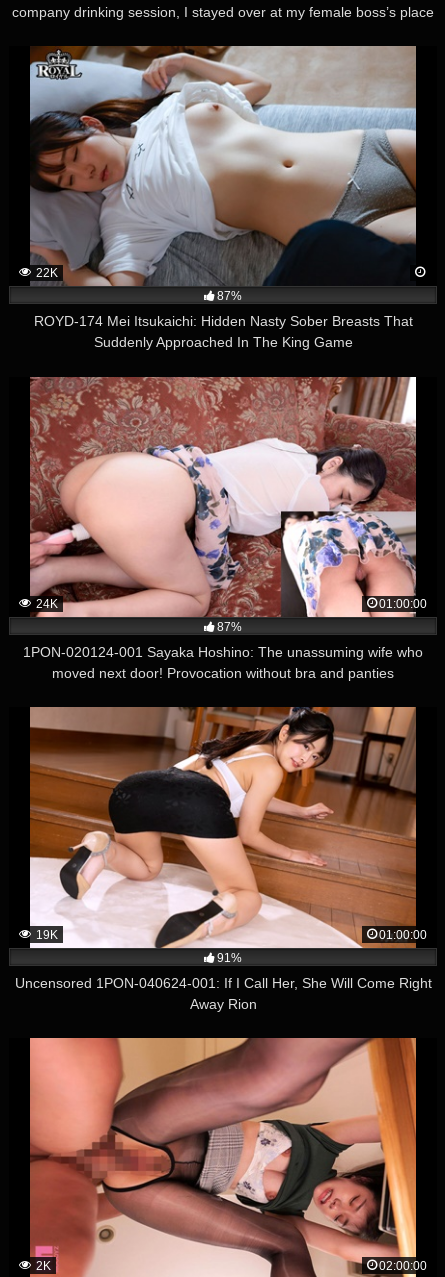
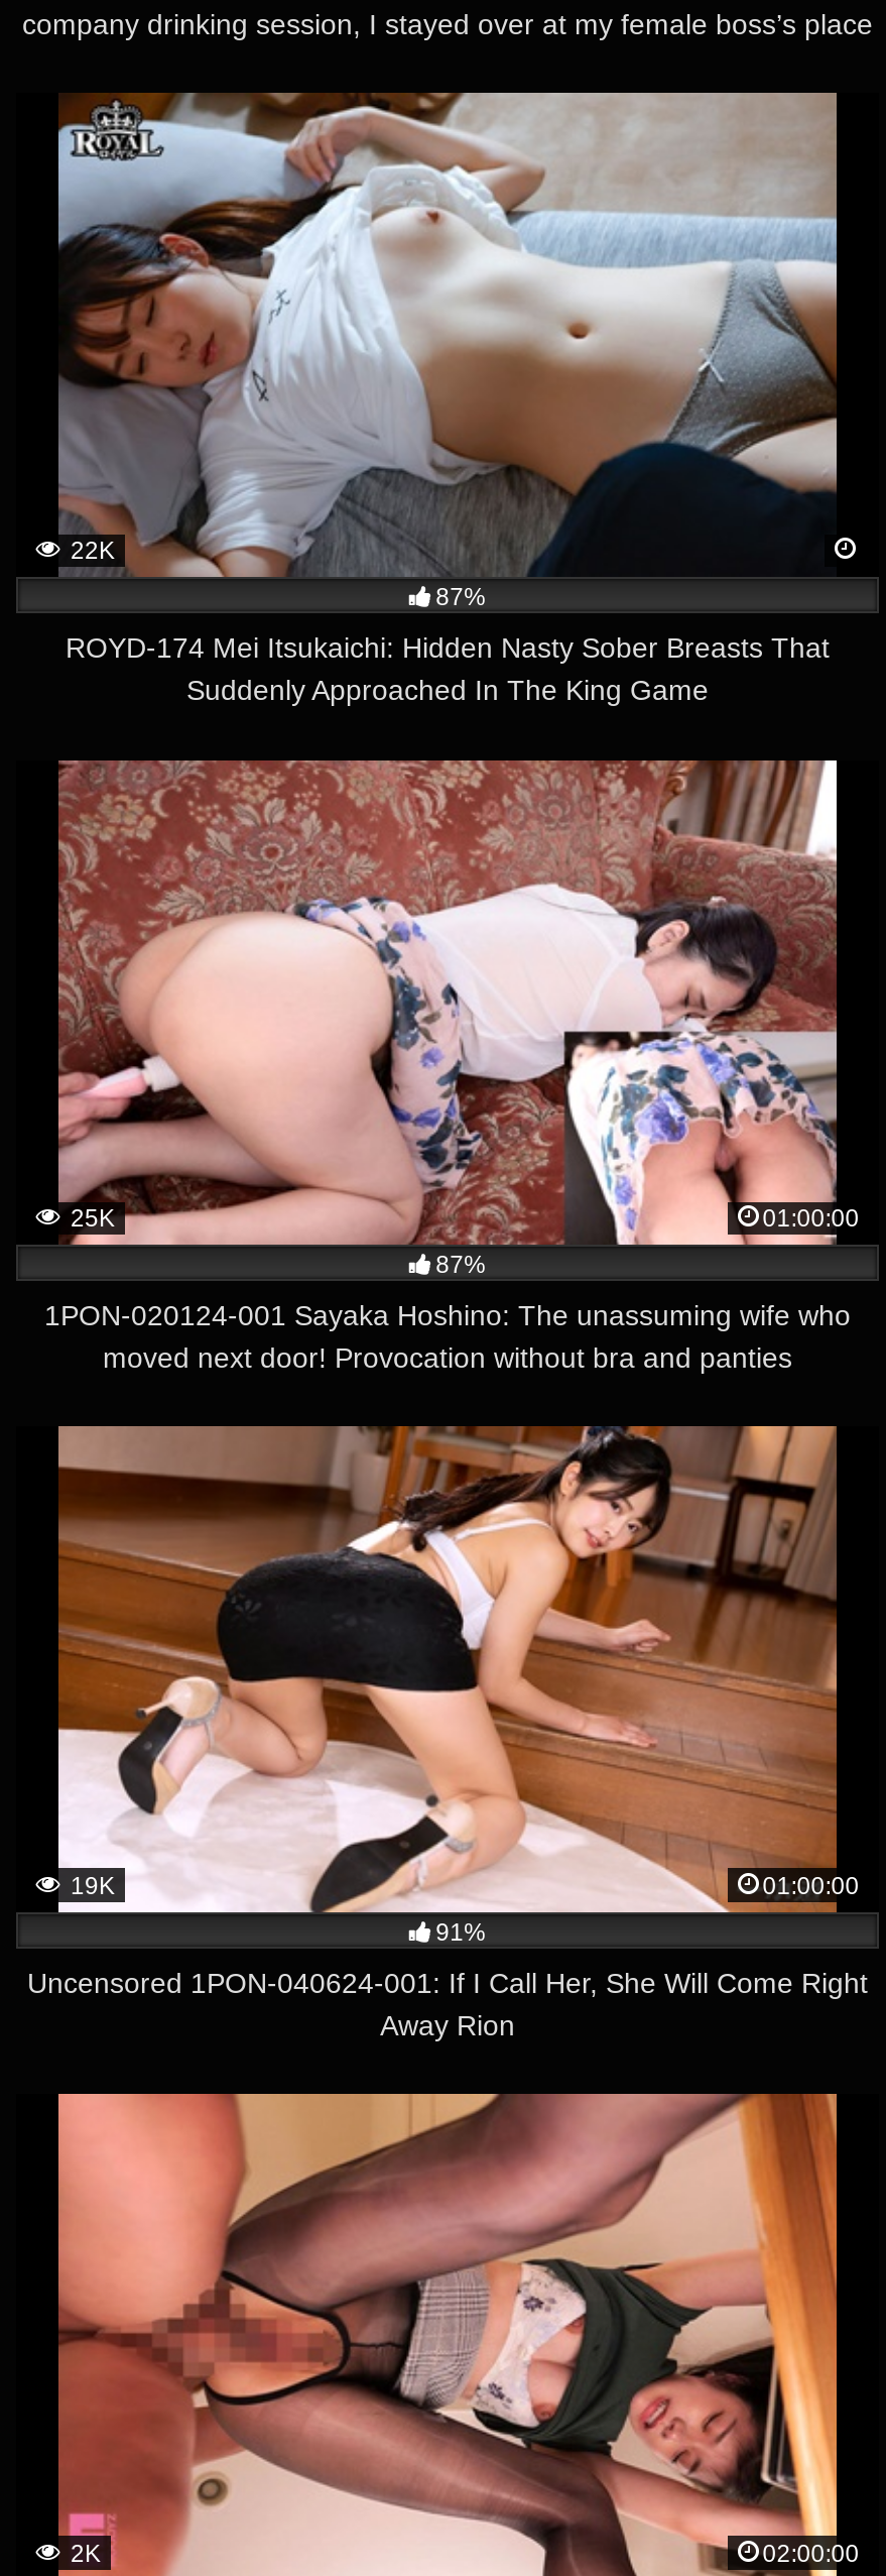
- 24K
+ 25K
